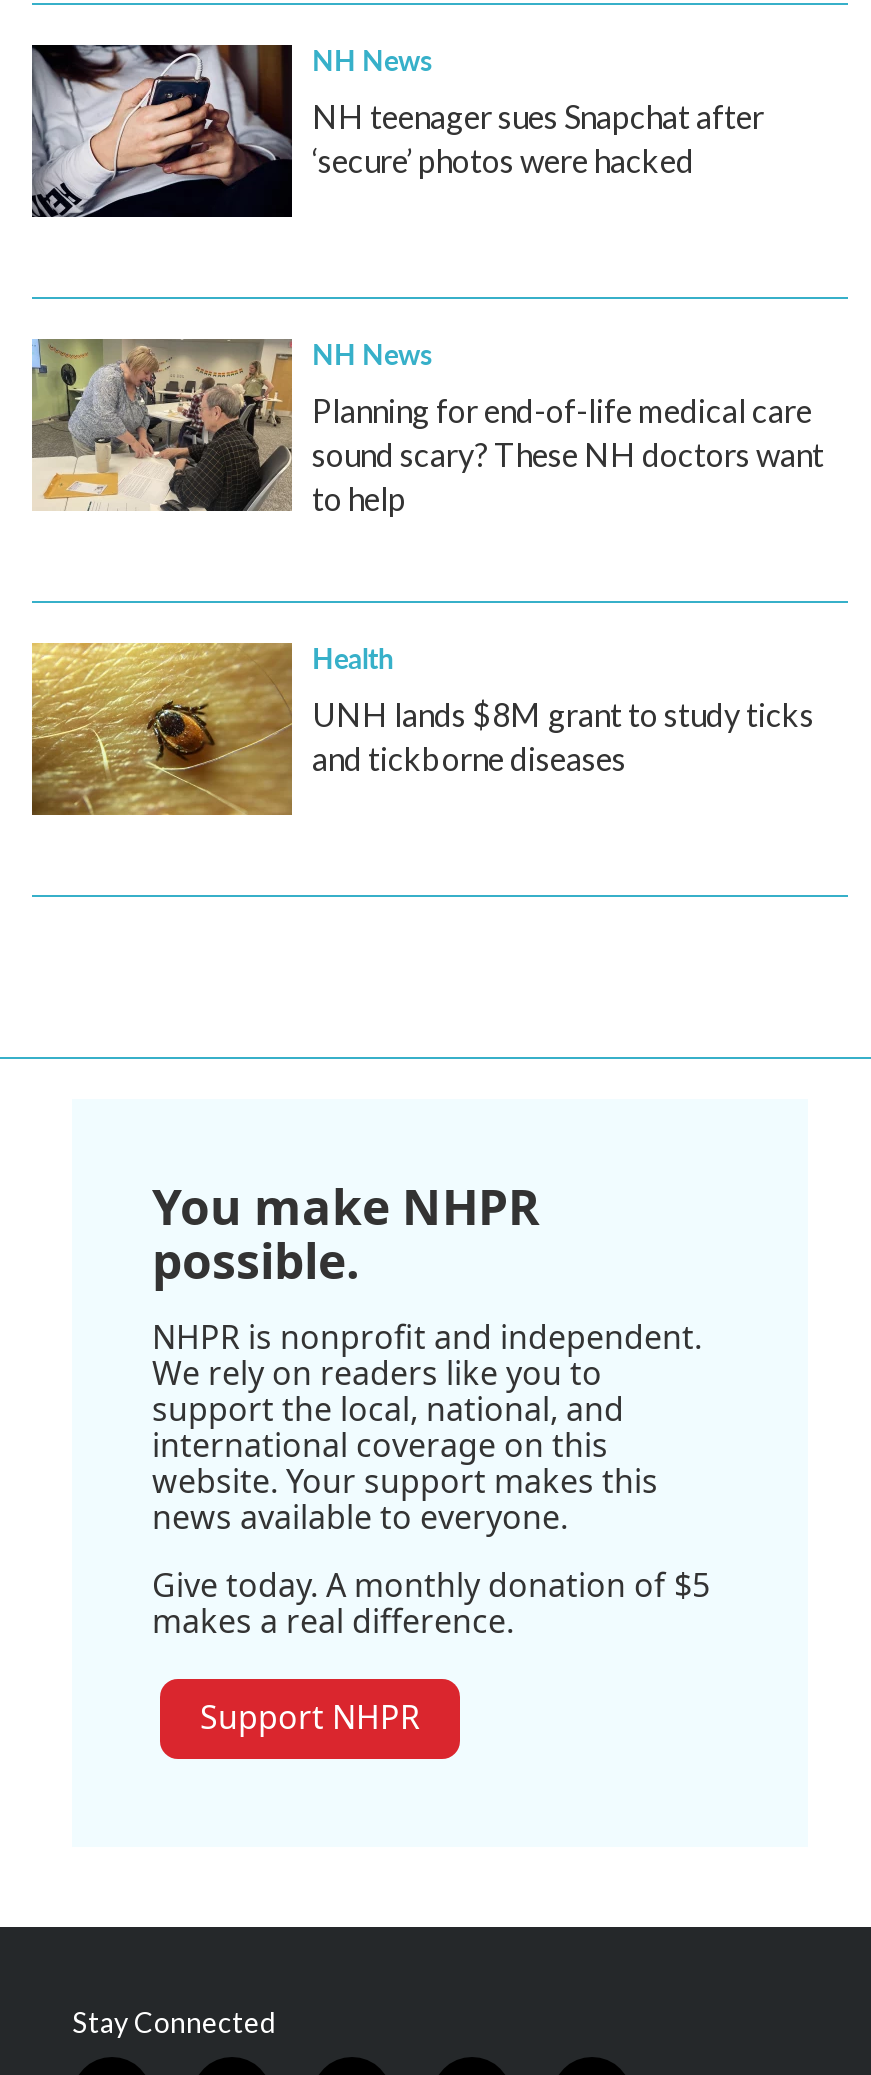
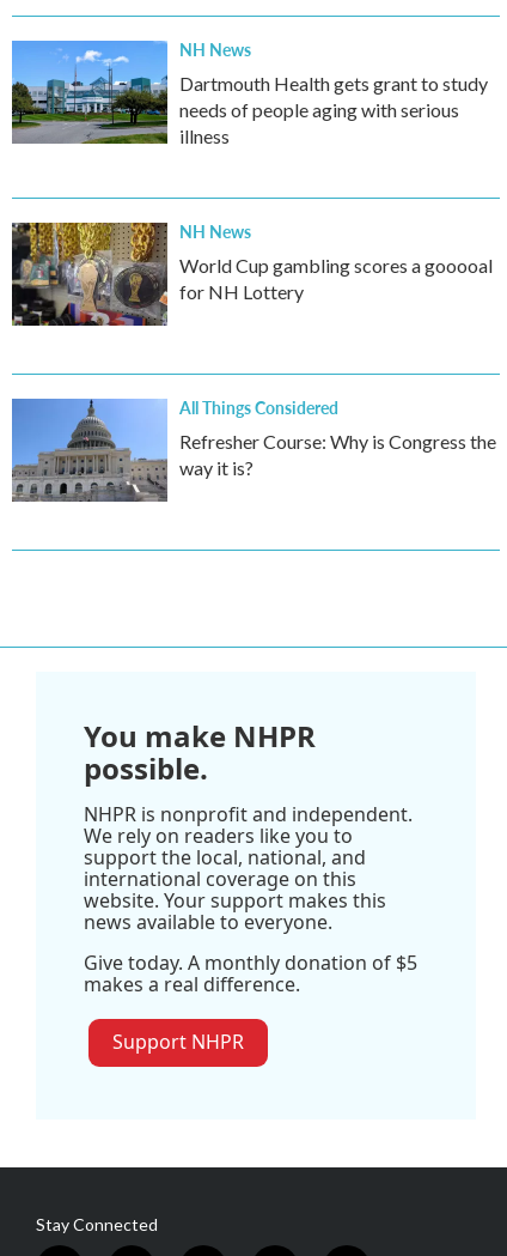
- [image]
- NH teenager sues Snapchat after
- ‘secure’ photos were hacked
+ [image]
+ Dartmouth Health gets grant to study
+ needs of people aging with serious
+ illness

- [image]
- Planning for end-of-life medical care
- sound scary? These NH doctors want
- to help
+ [image]
+ World Cup gambling scores a gooooal
+ for NH Lottery

- [image]
- Health
- UNH lands $8M grant to study ticks
- and tickborne diseases
+ [image]
+ All Things Considered
+ Refresher Course: Why is Congress the
+ way it is?
